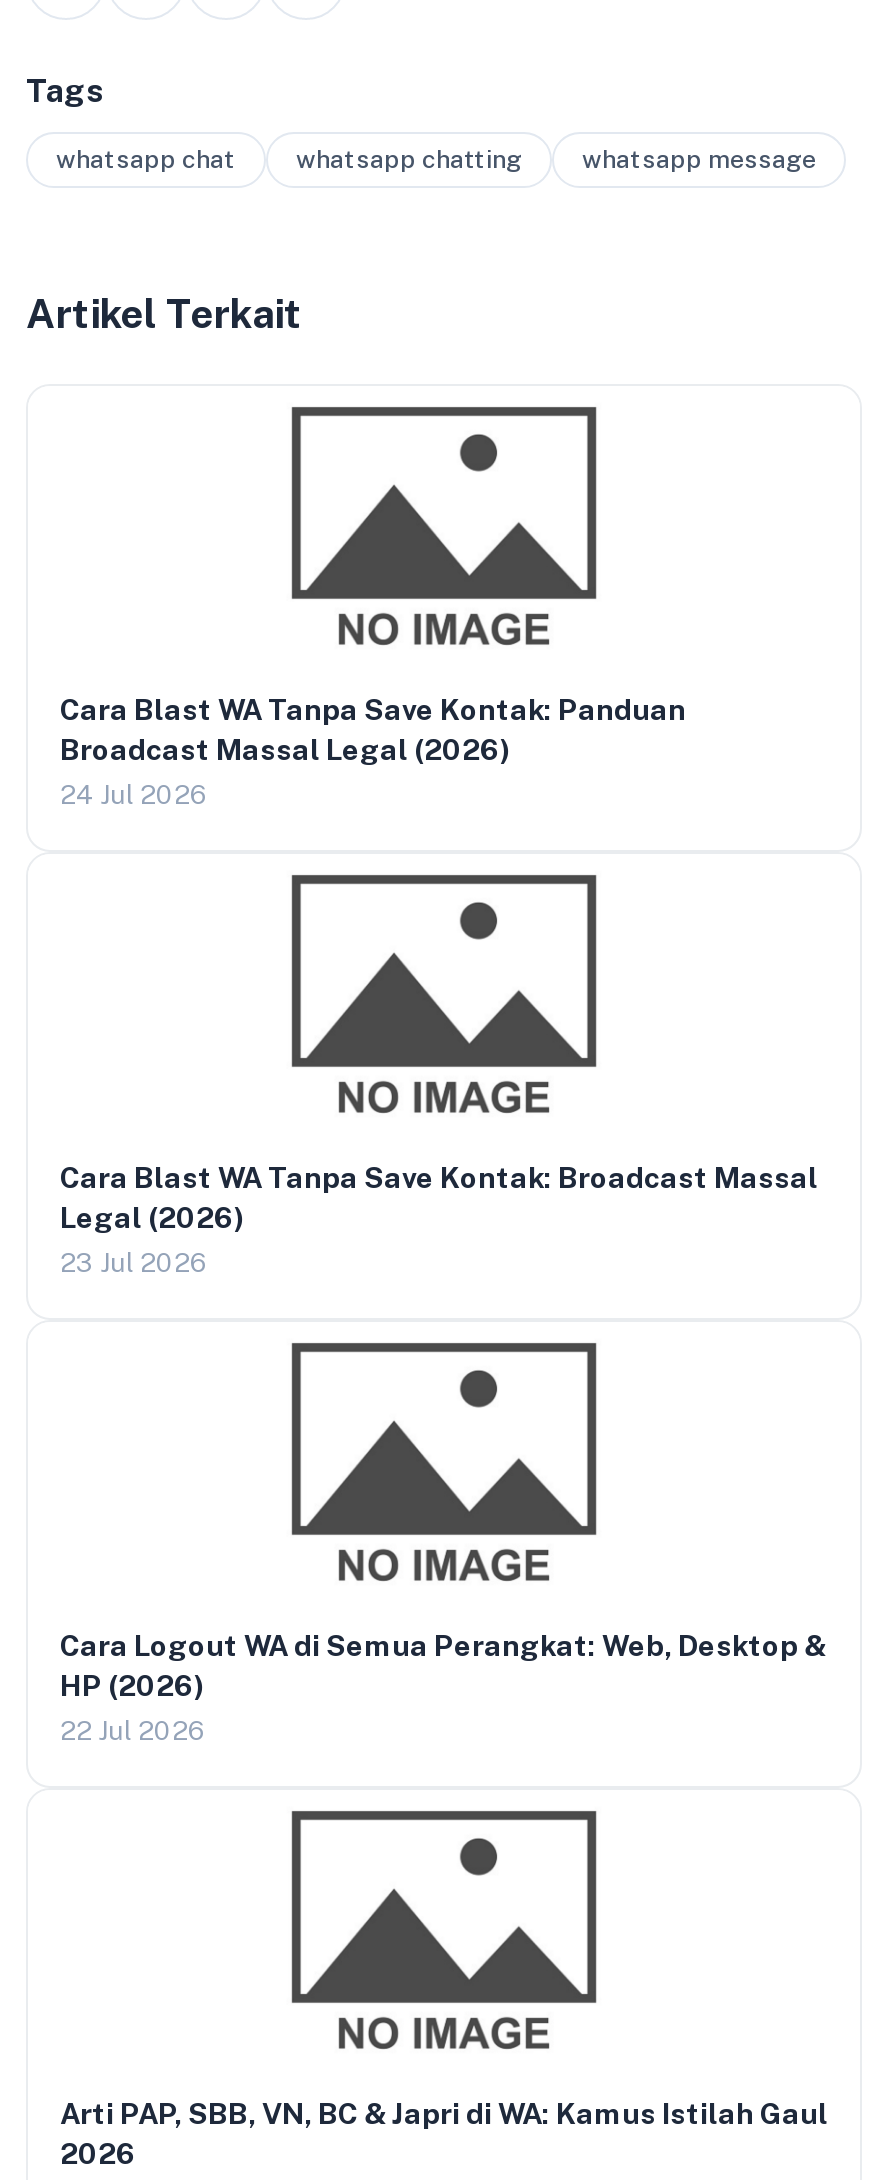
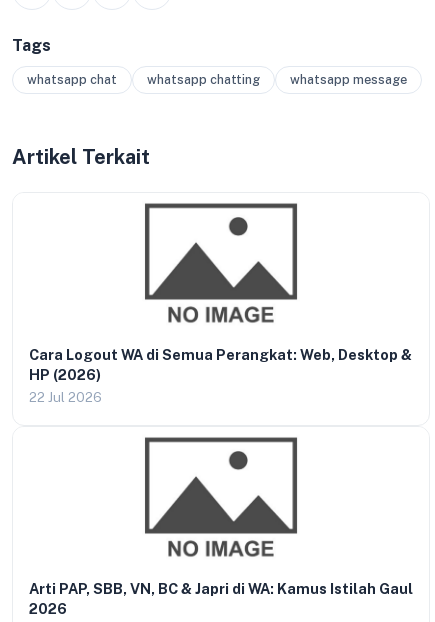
- Cara Blast WA Tanpa Save Kontak: Panduan
- Broadcast Massal Legal (2026)
- 24 Jul 2026

- Cara Blast WA Tanpa Save Kontak: Broadcast Massal
- Legal (2026)
- 23 Jul 2026
